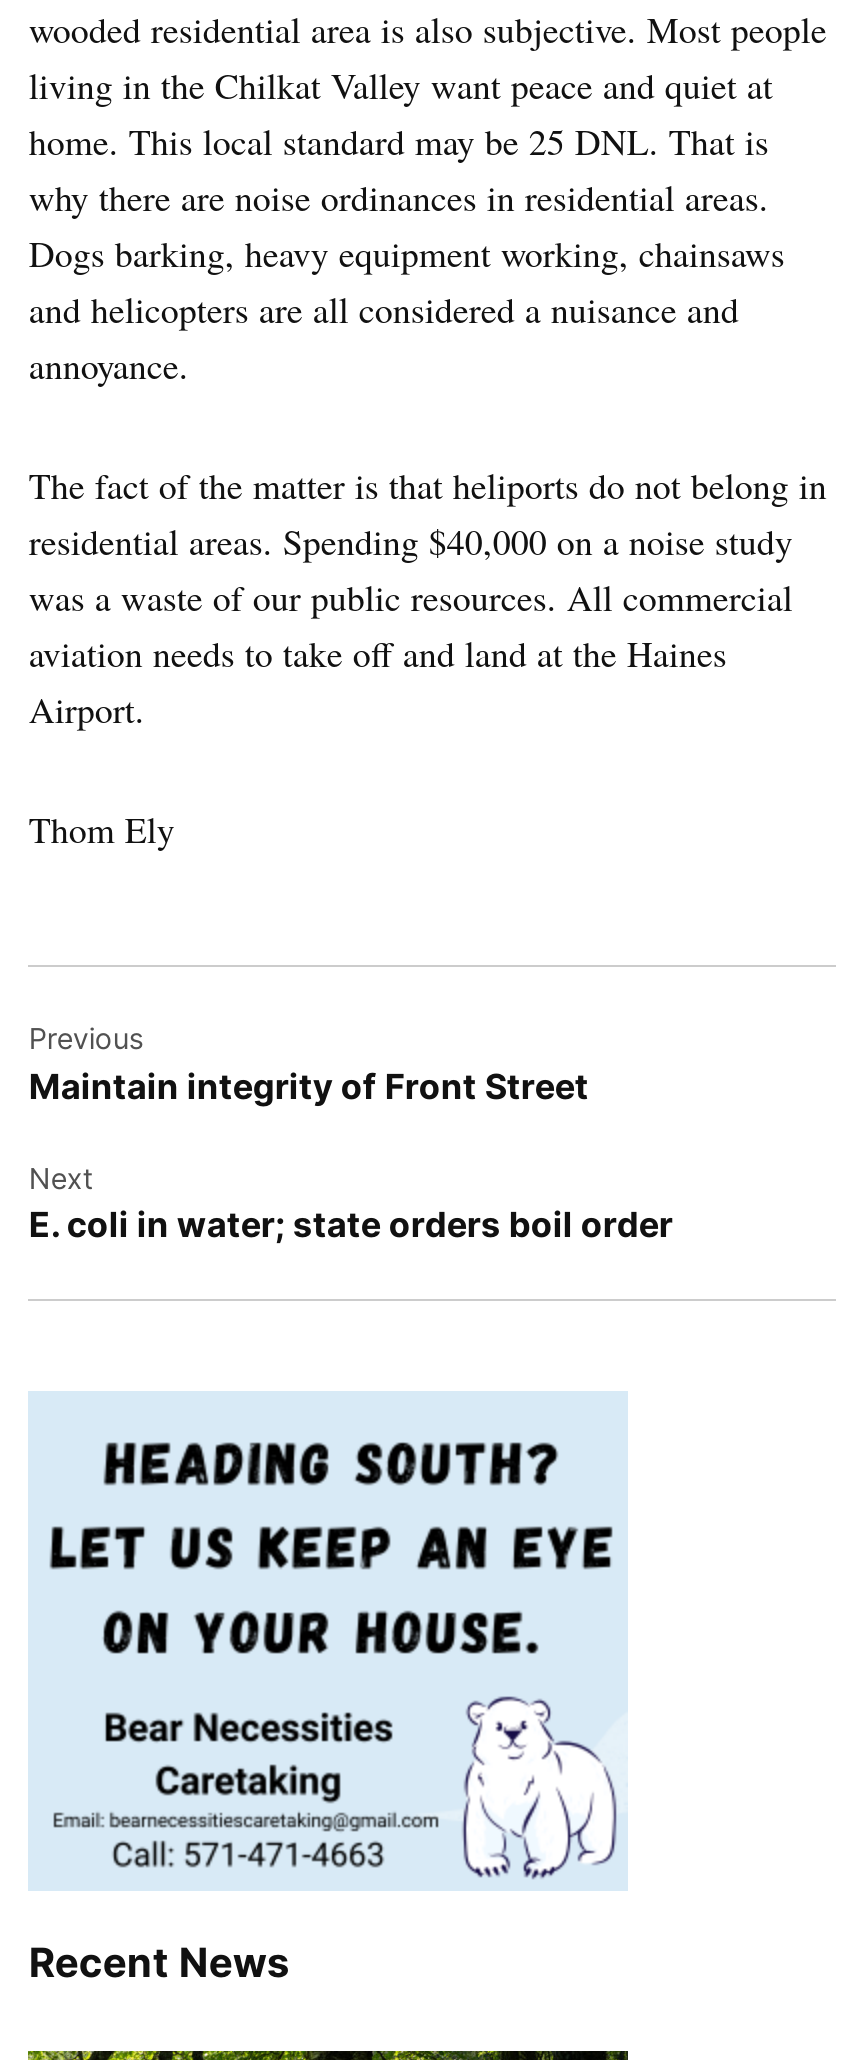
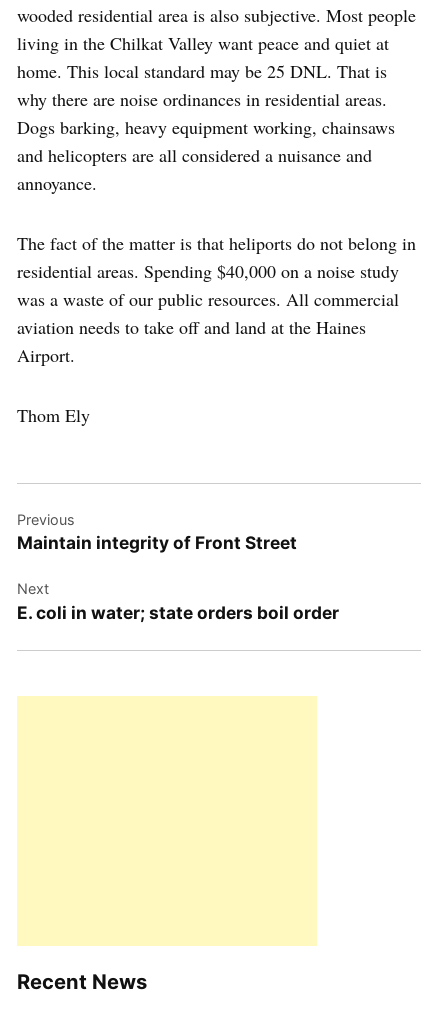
- [image]
